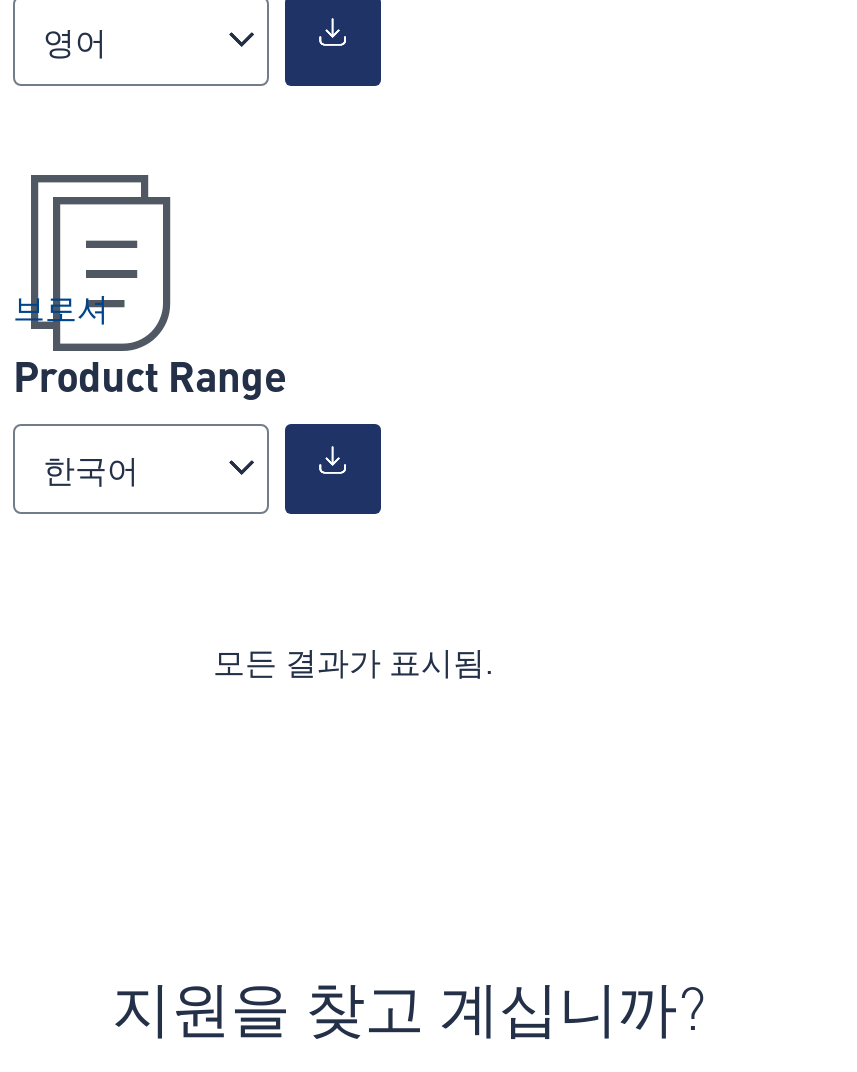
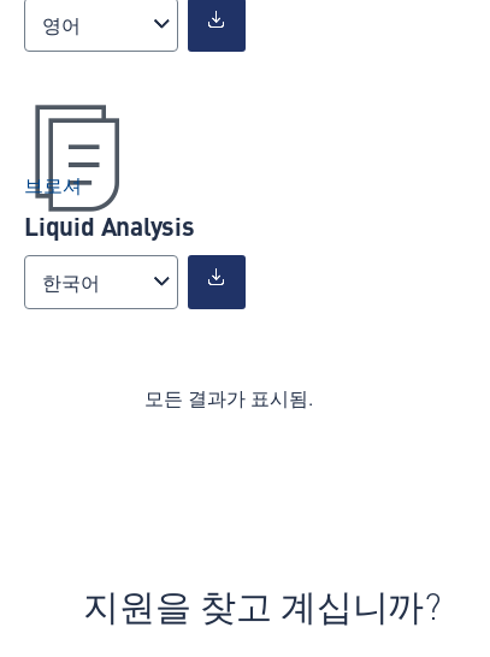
- Product Range
+ Liquid Analysis
